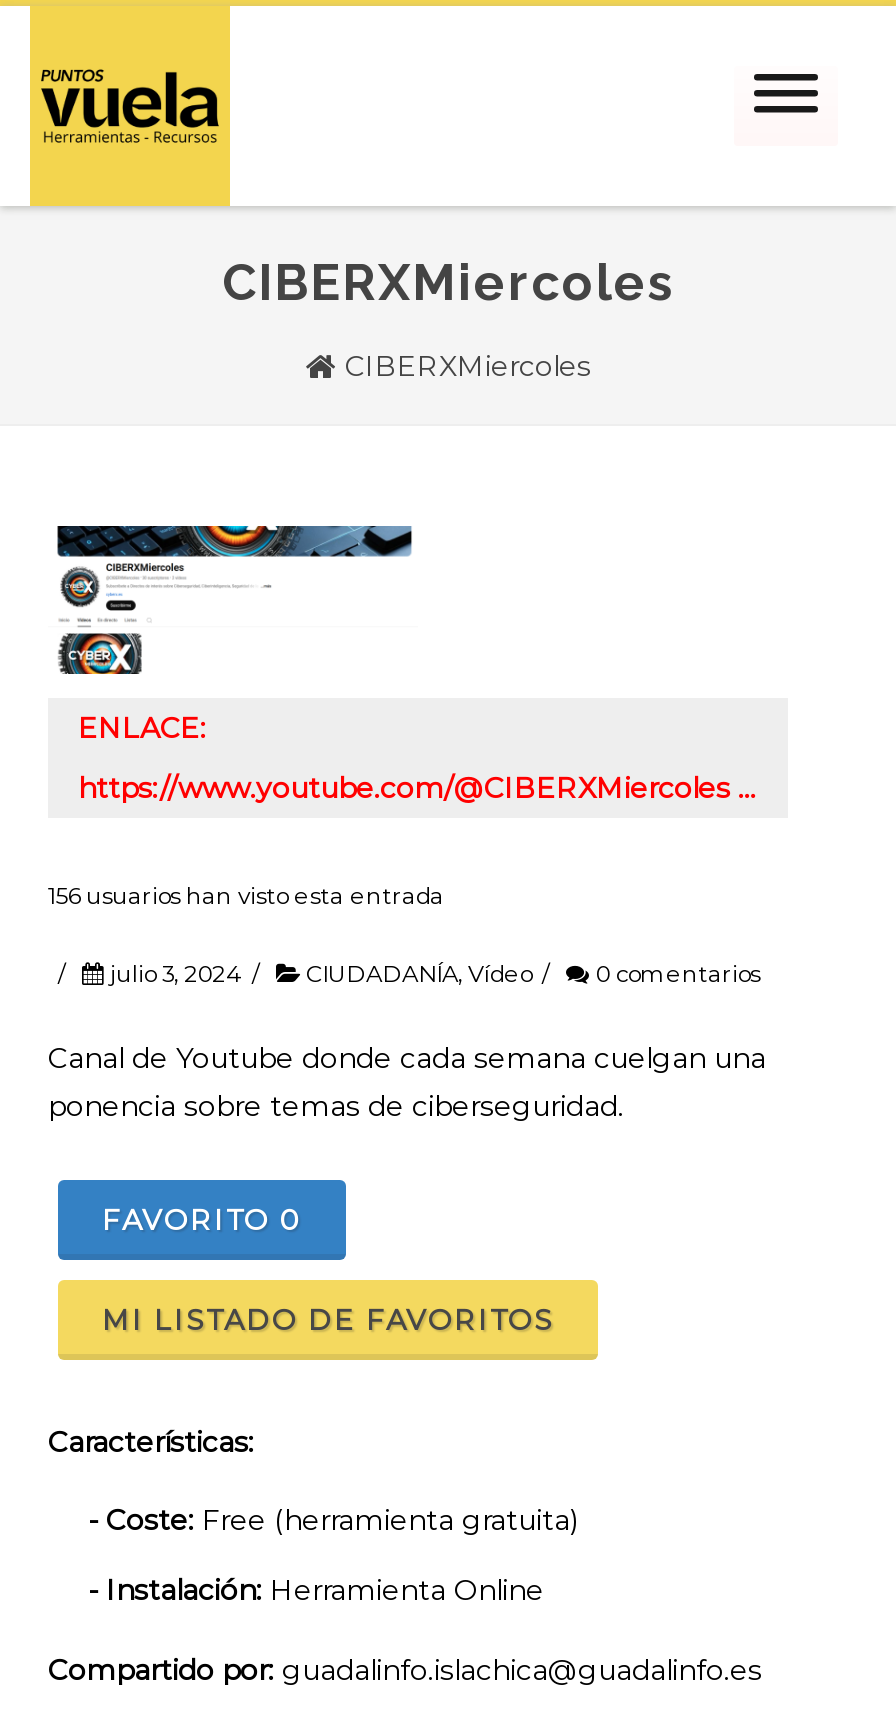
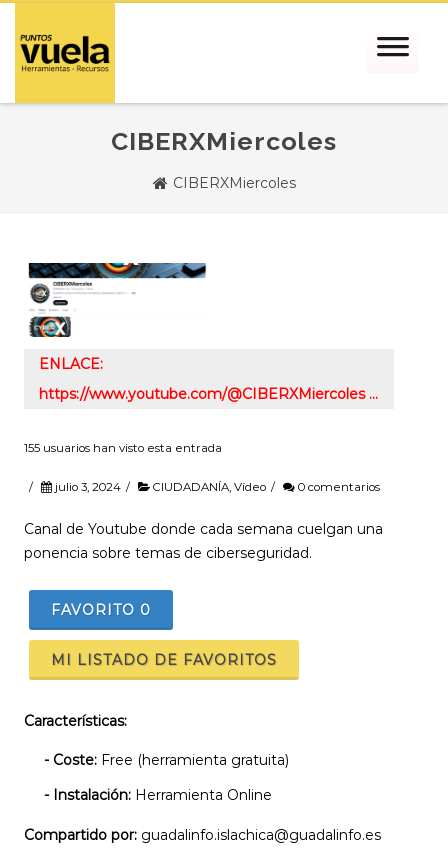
- 156 usuarios han visto esta entrada
+ 155 usuarios han visto esta entrada
